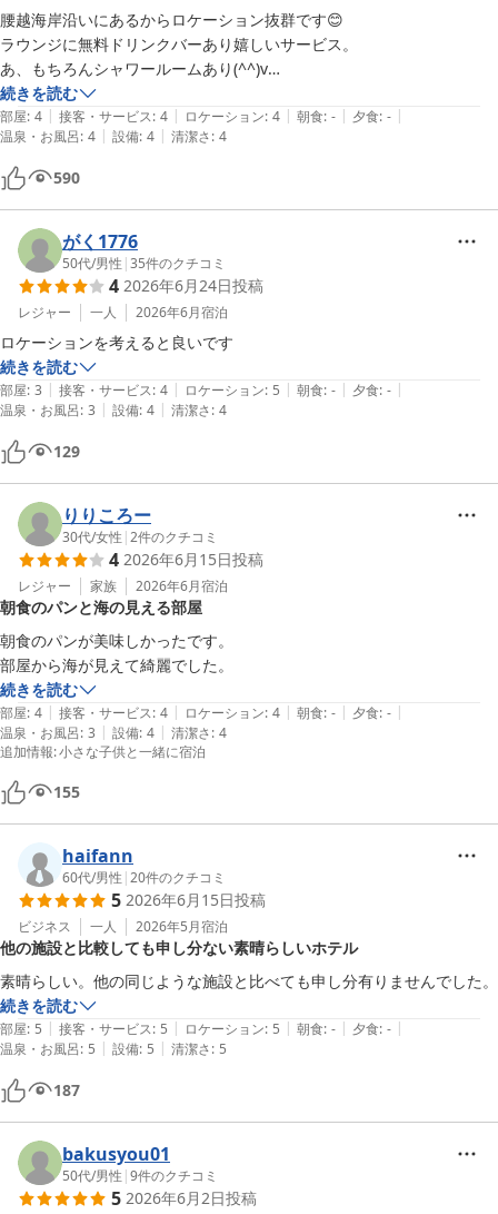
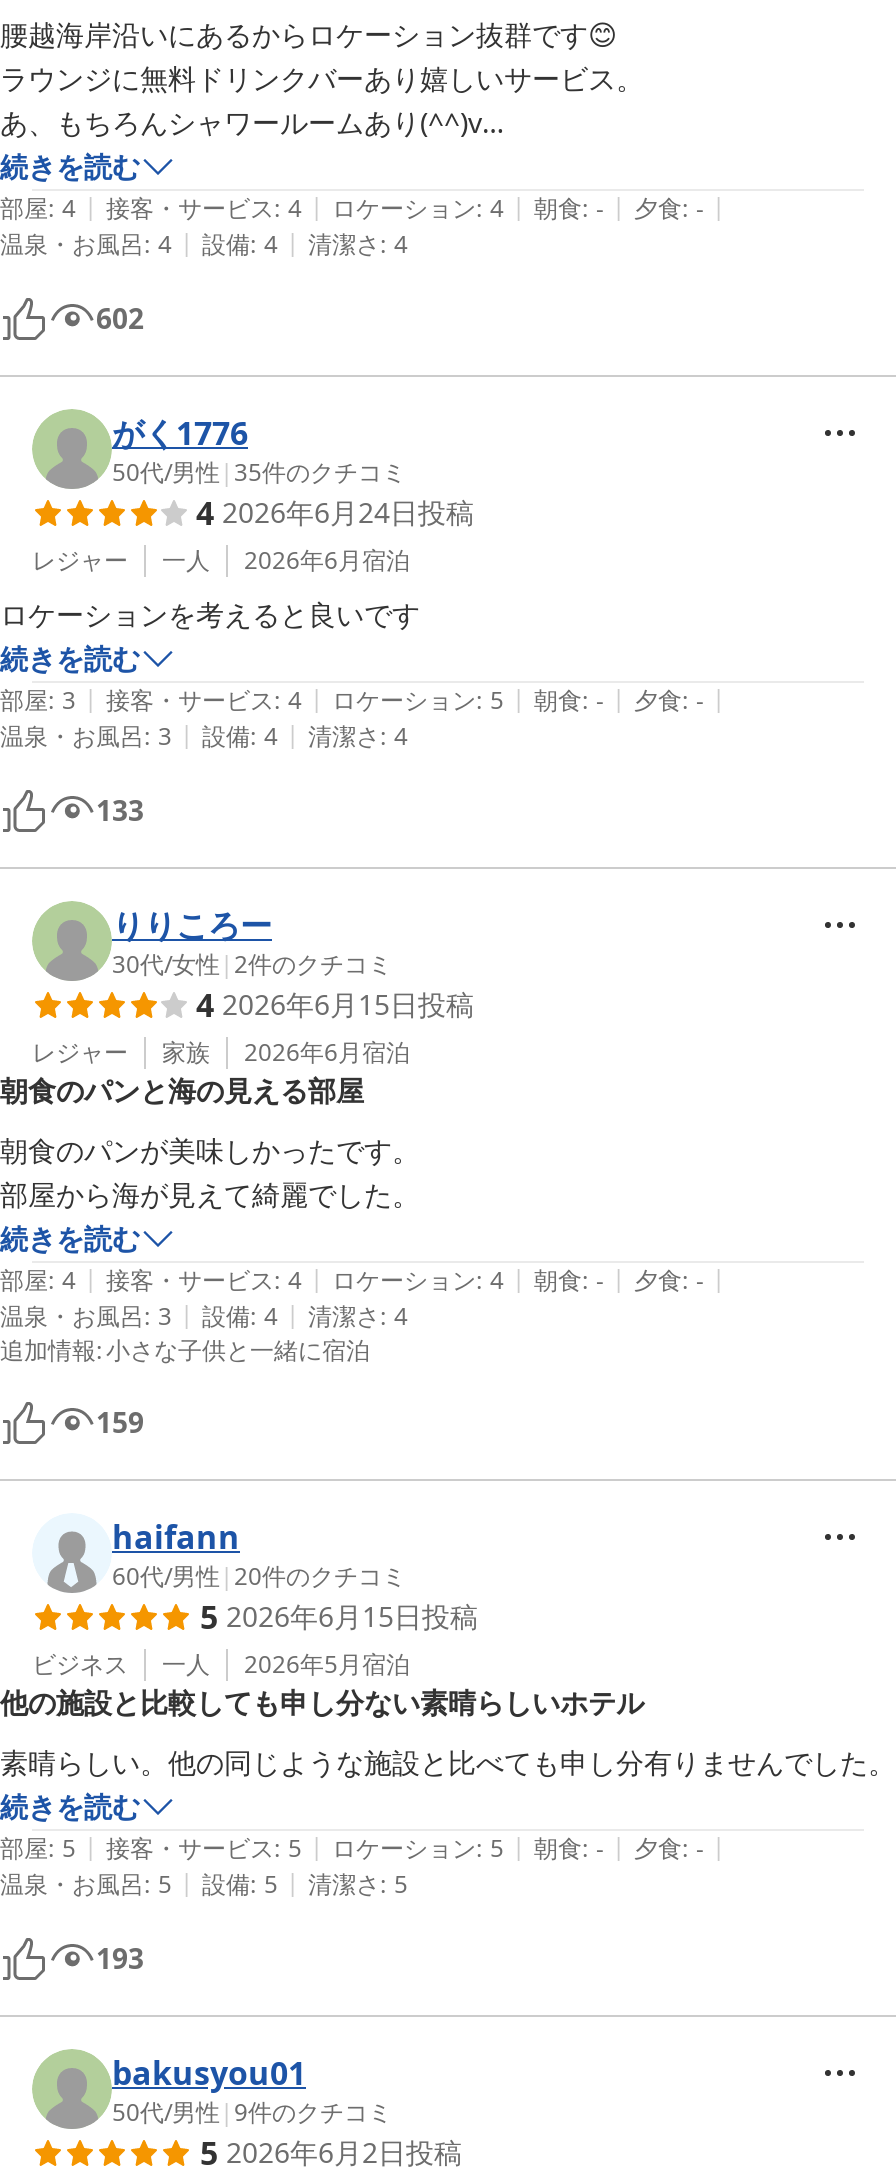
- 590
+ 602

- 129
+ 133

- 155
+ 159

- 187
+ 193
